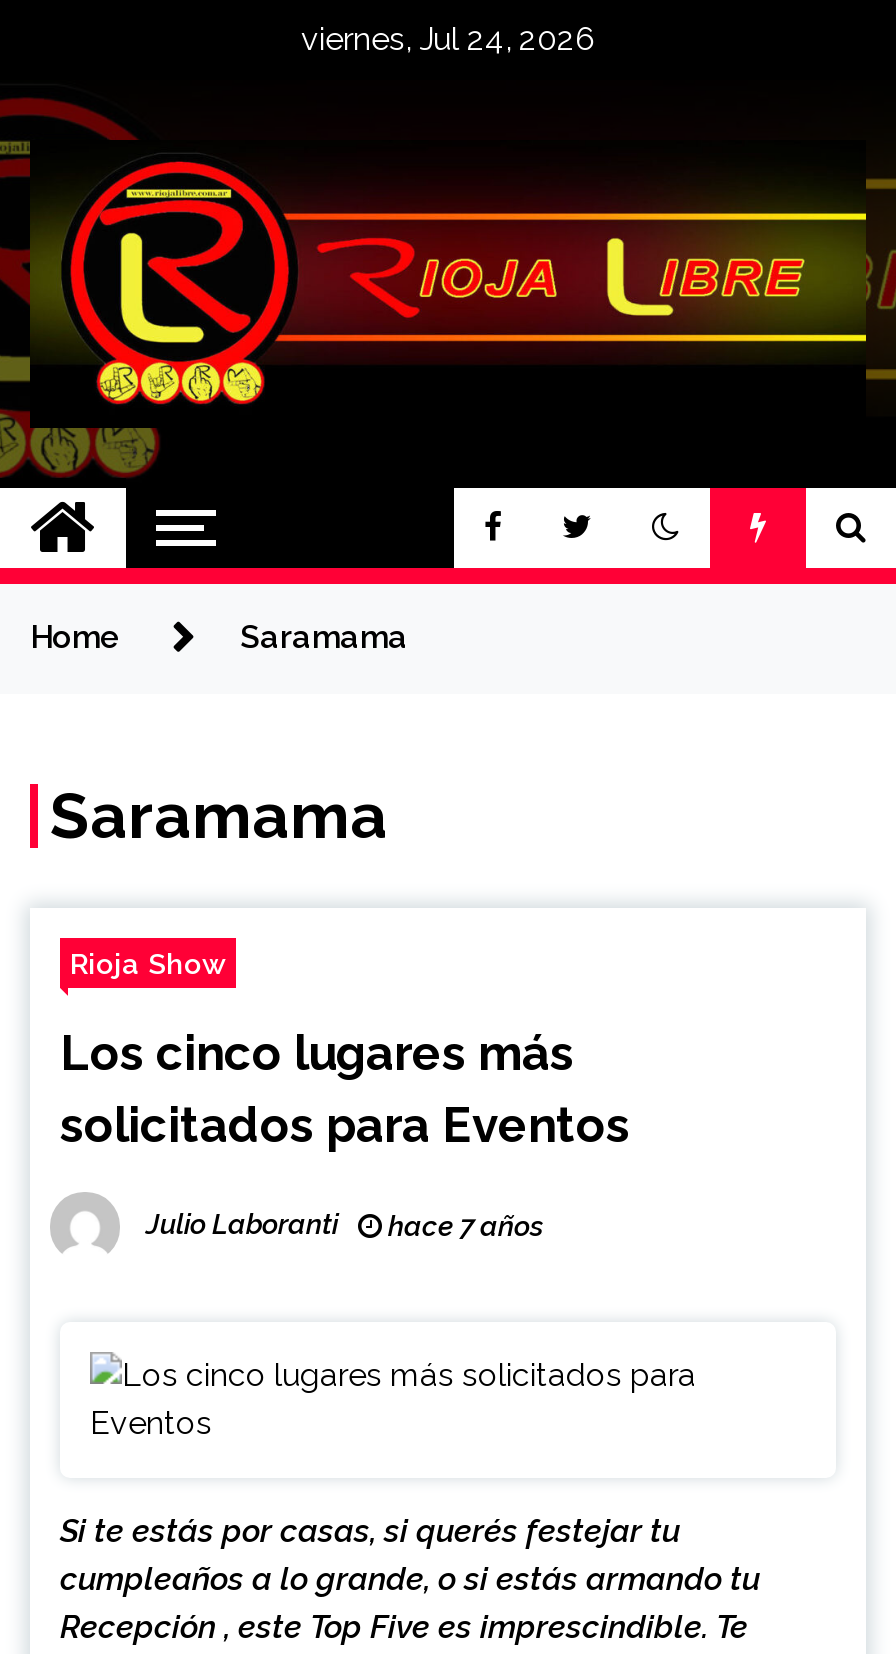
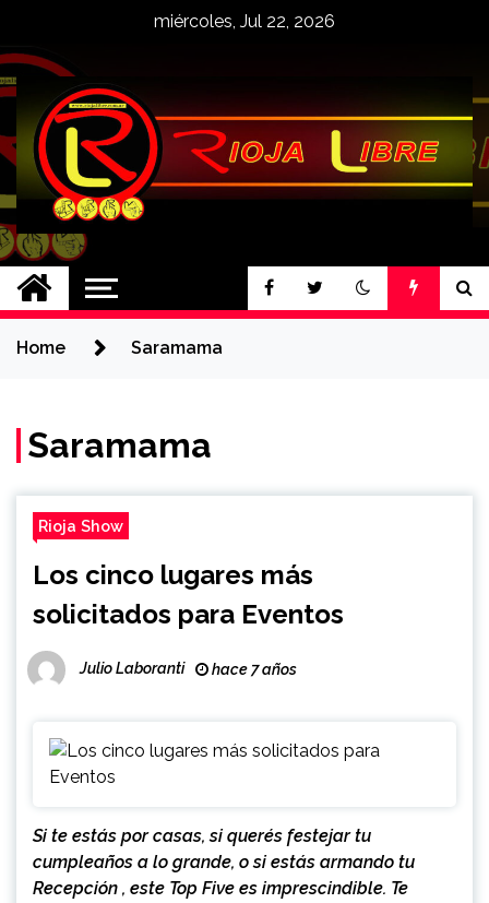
- viernes, Jul 24, 2026
+ miércoles, Jul 22, 2026
